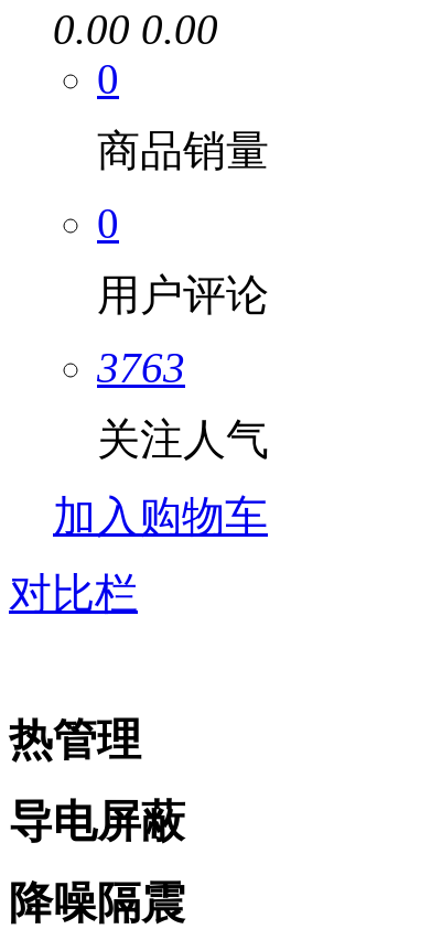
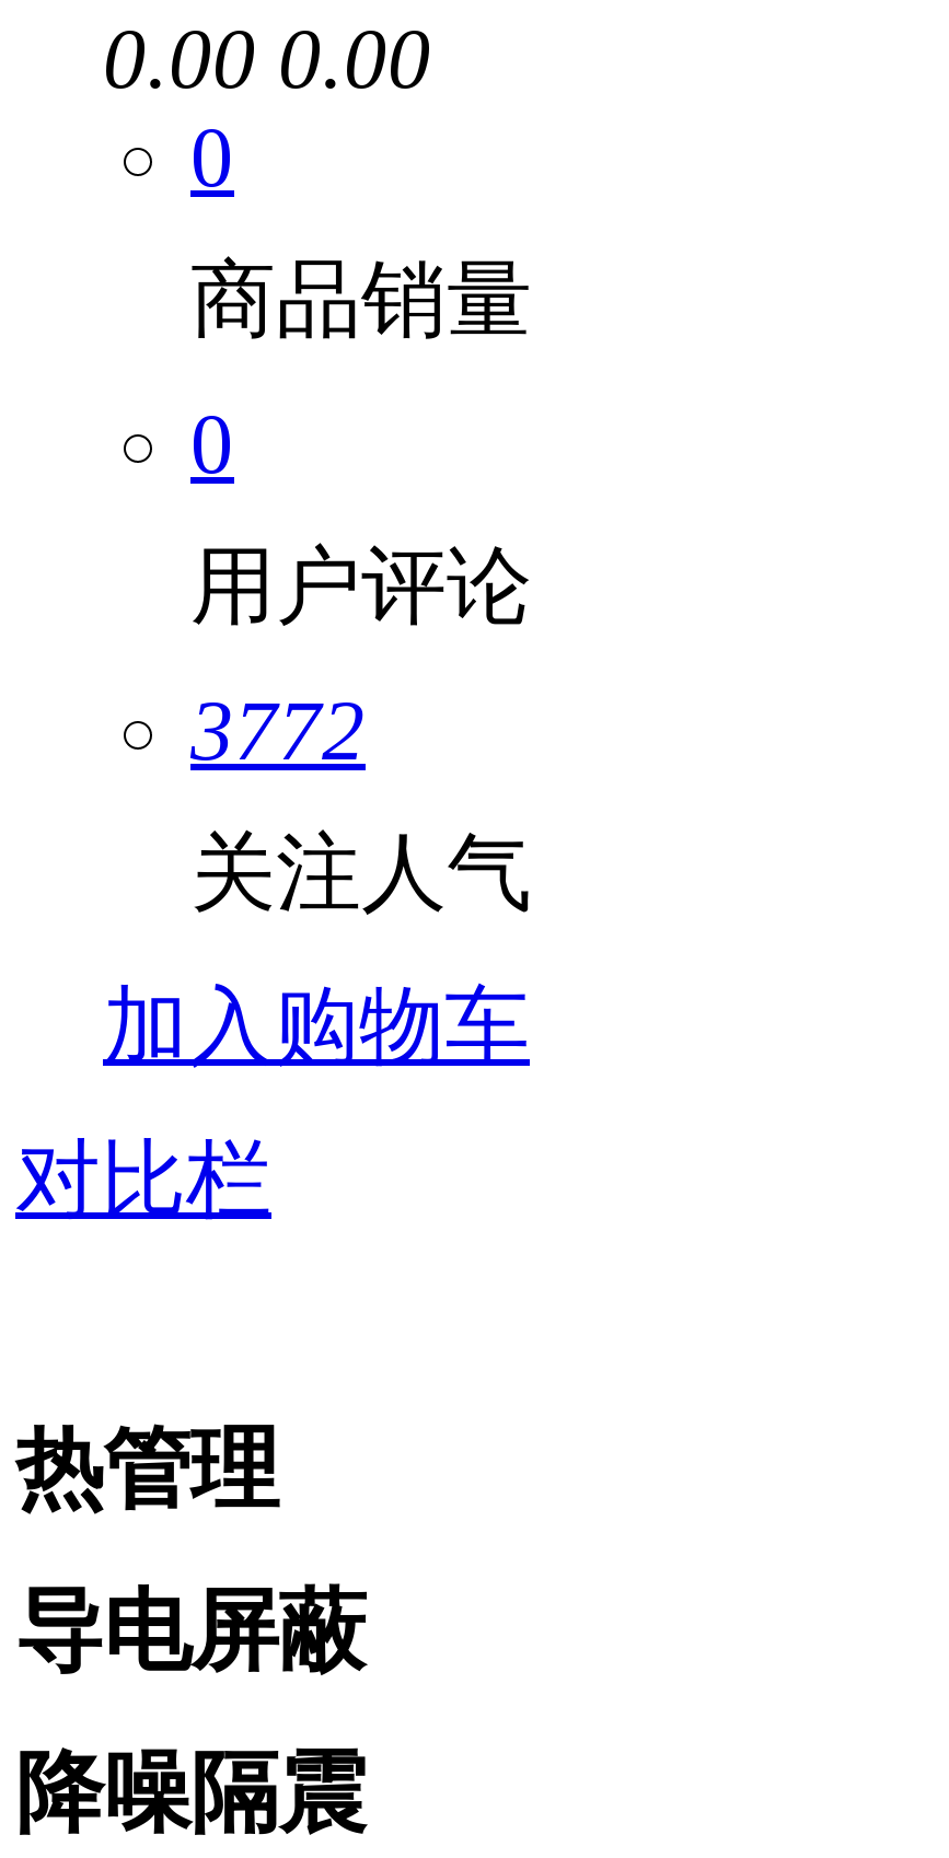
- 3763
+ 3772
